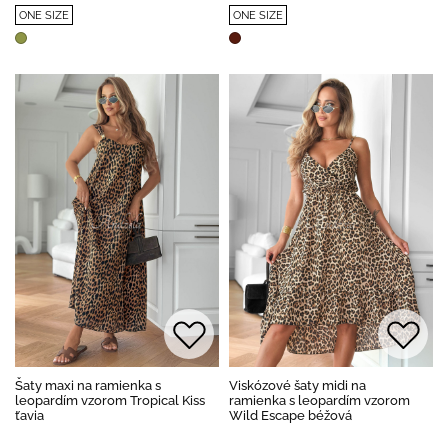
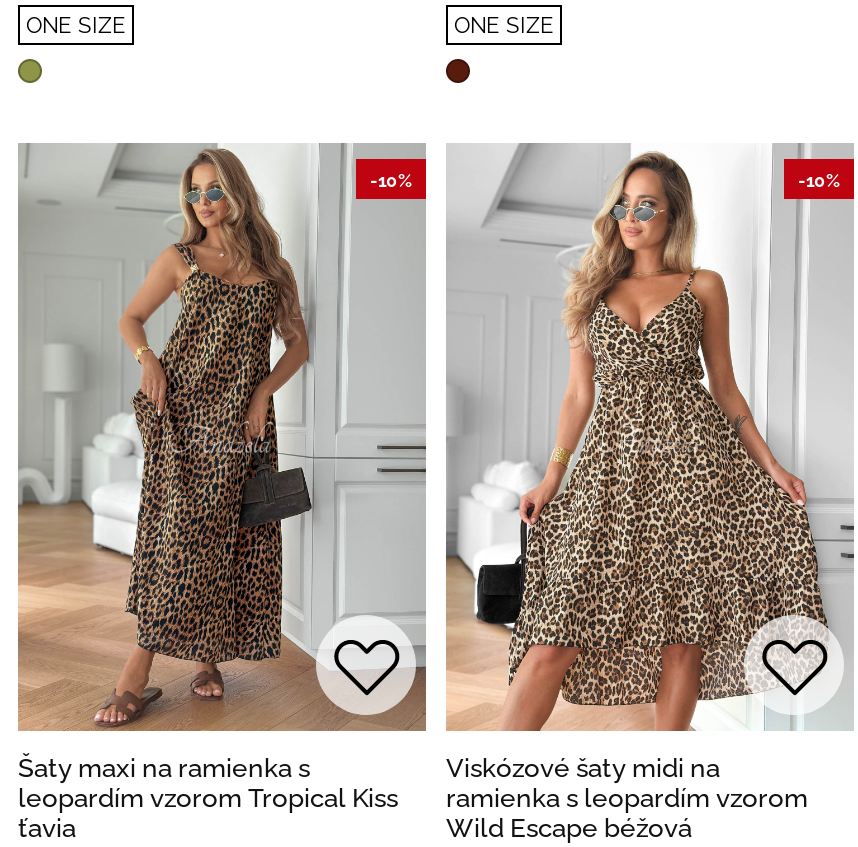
+ -10%

+ -10%
